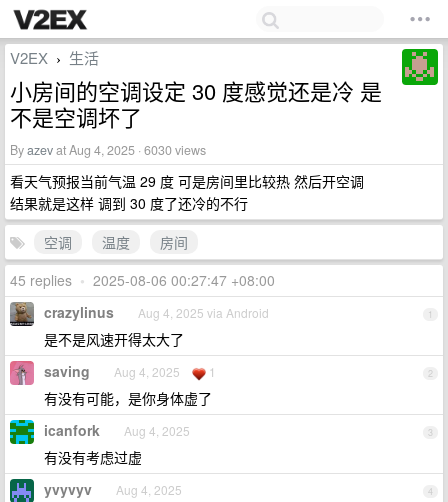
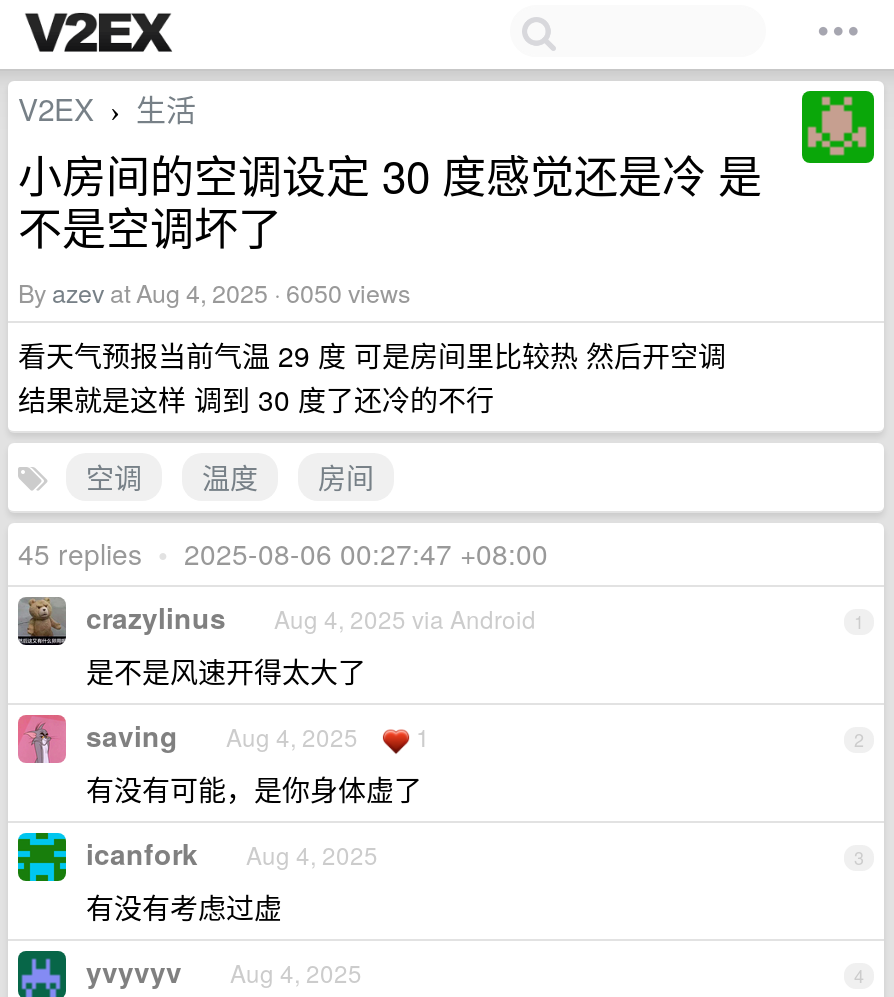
- By azev at Aug 4, 2025 · 6030 views
+ By azev at Aug 4, 2025 · 6050 views
